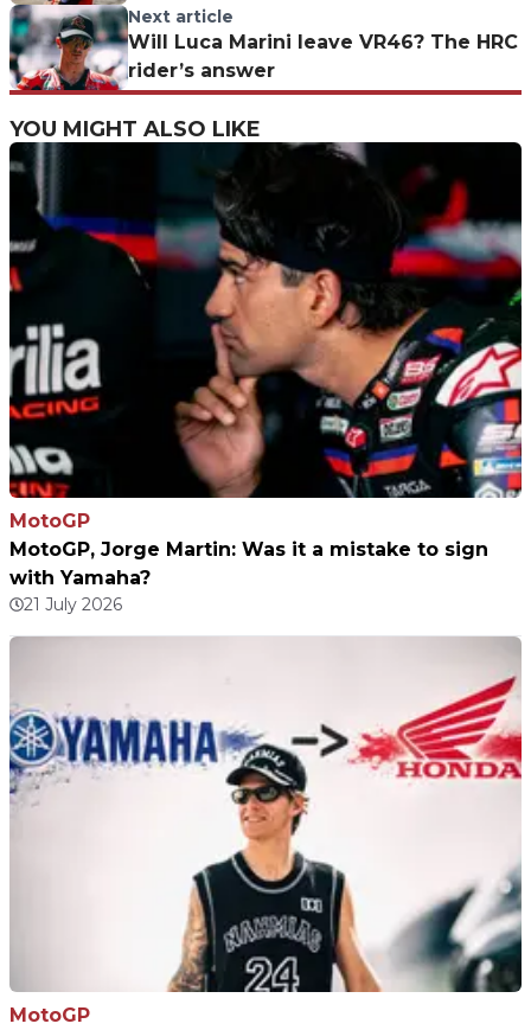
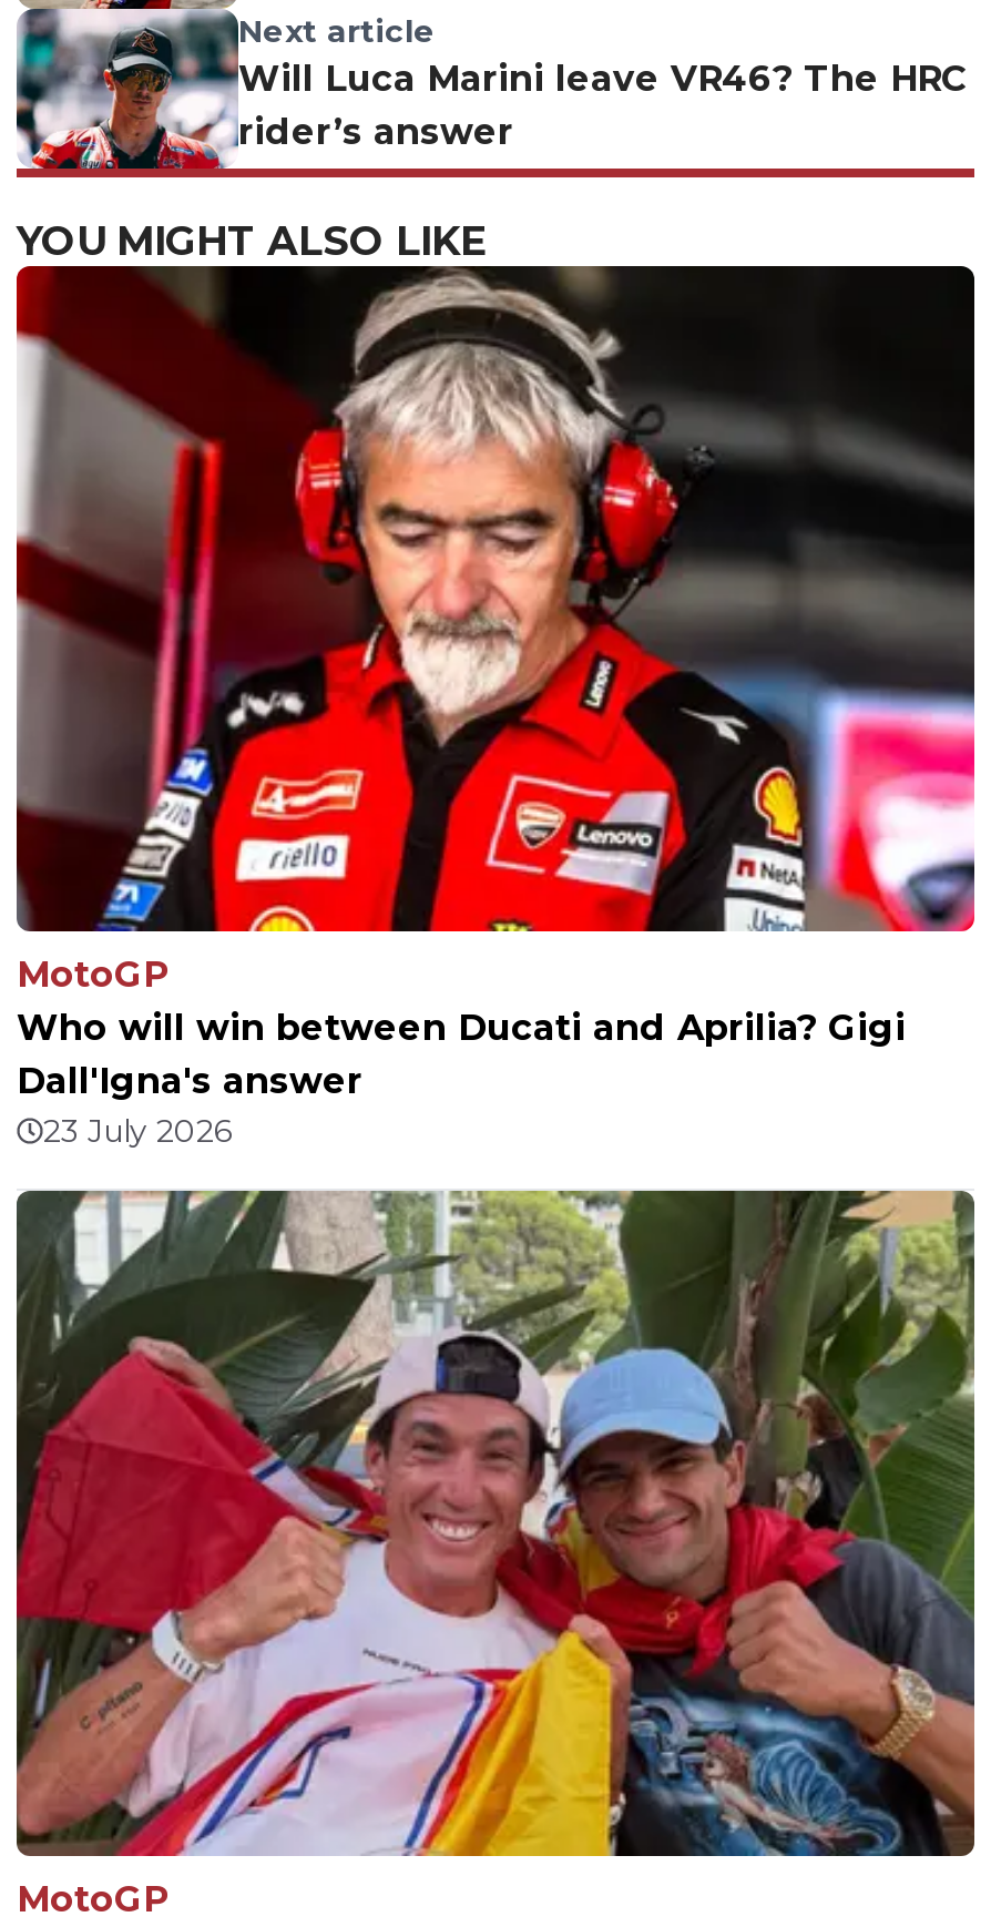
- [image]
- MotoGP, Jorge Martin: Was it a mistake to sign
- with Yamaha?
- 21 July 2026
+ [image]
+ Who will win between Ducati and Aprilia? Gigi
+ Dall'Igna's answer
+ 23 July 2026

- [image]
+ [image]
